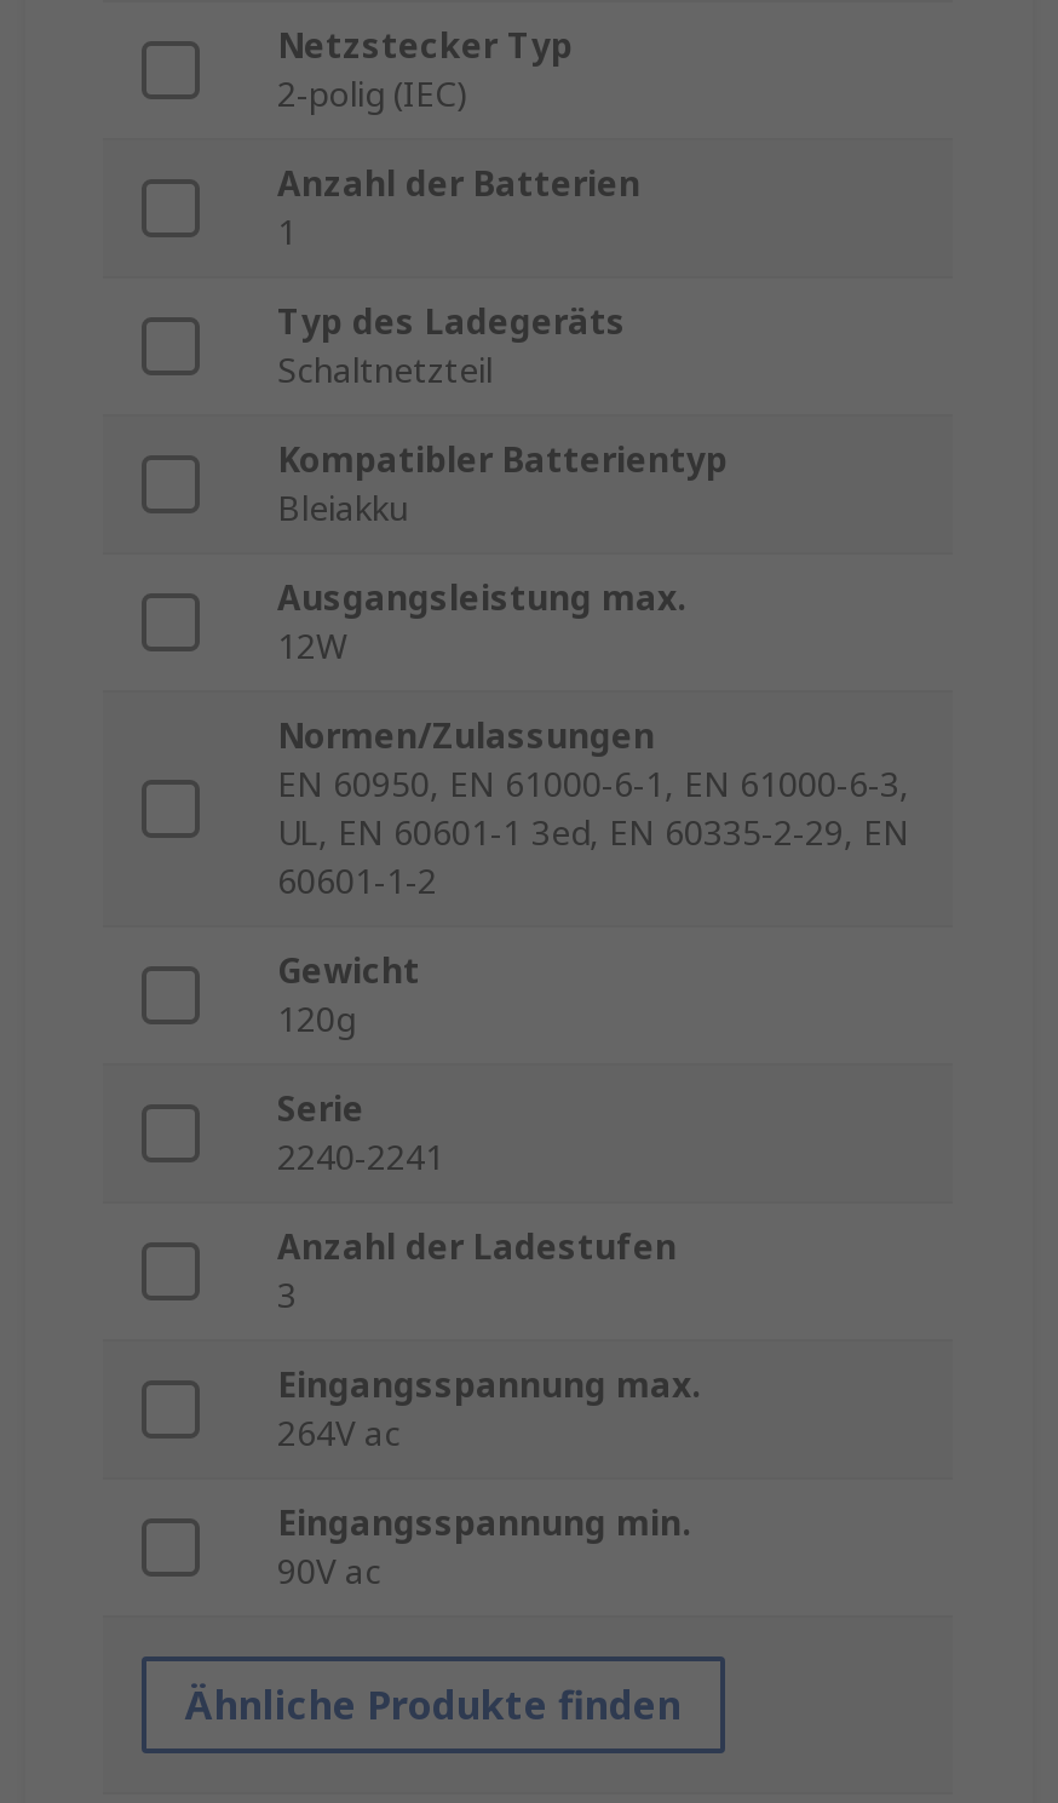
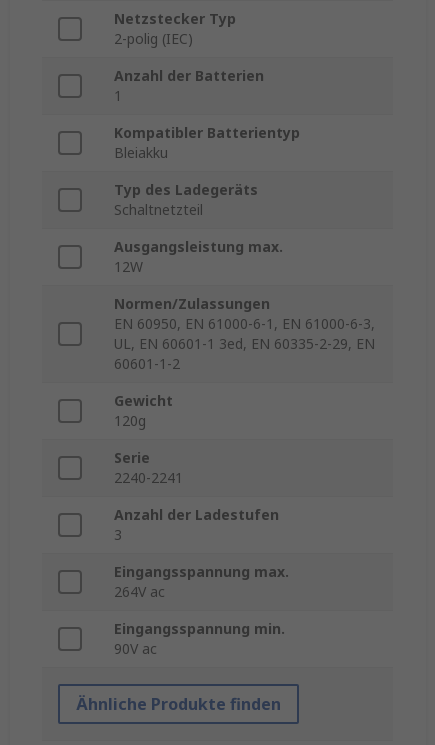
moved down: Typ des Ladegeräts | Schaltnetzteil

moved up: Kompatibler Batterientyp | Bleiakku
